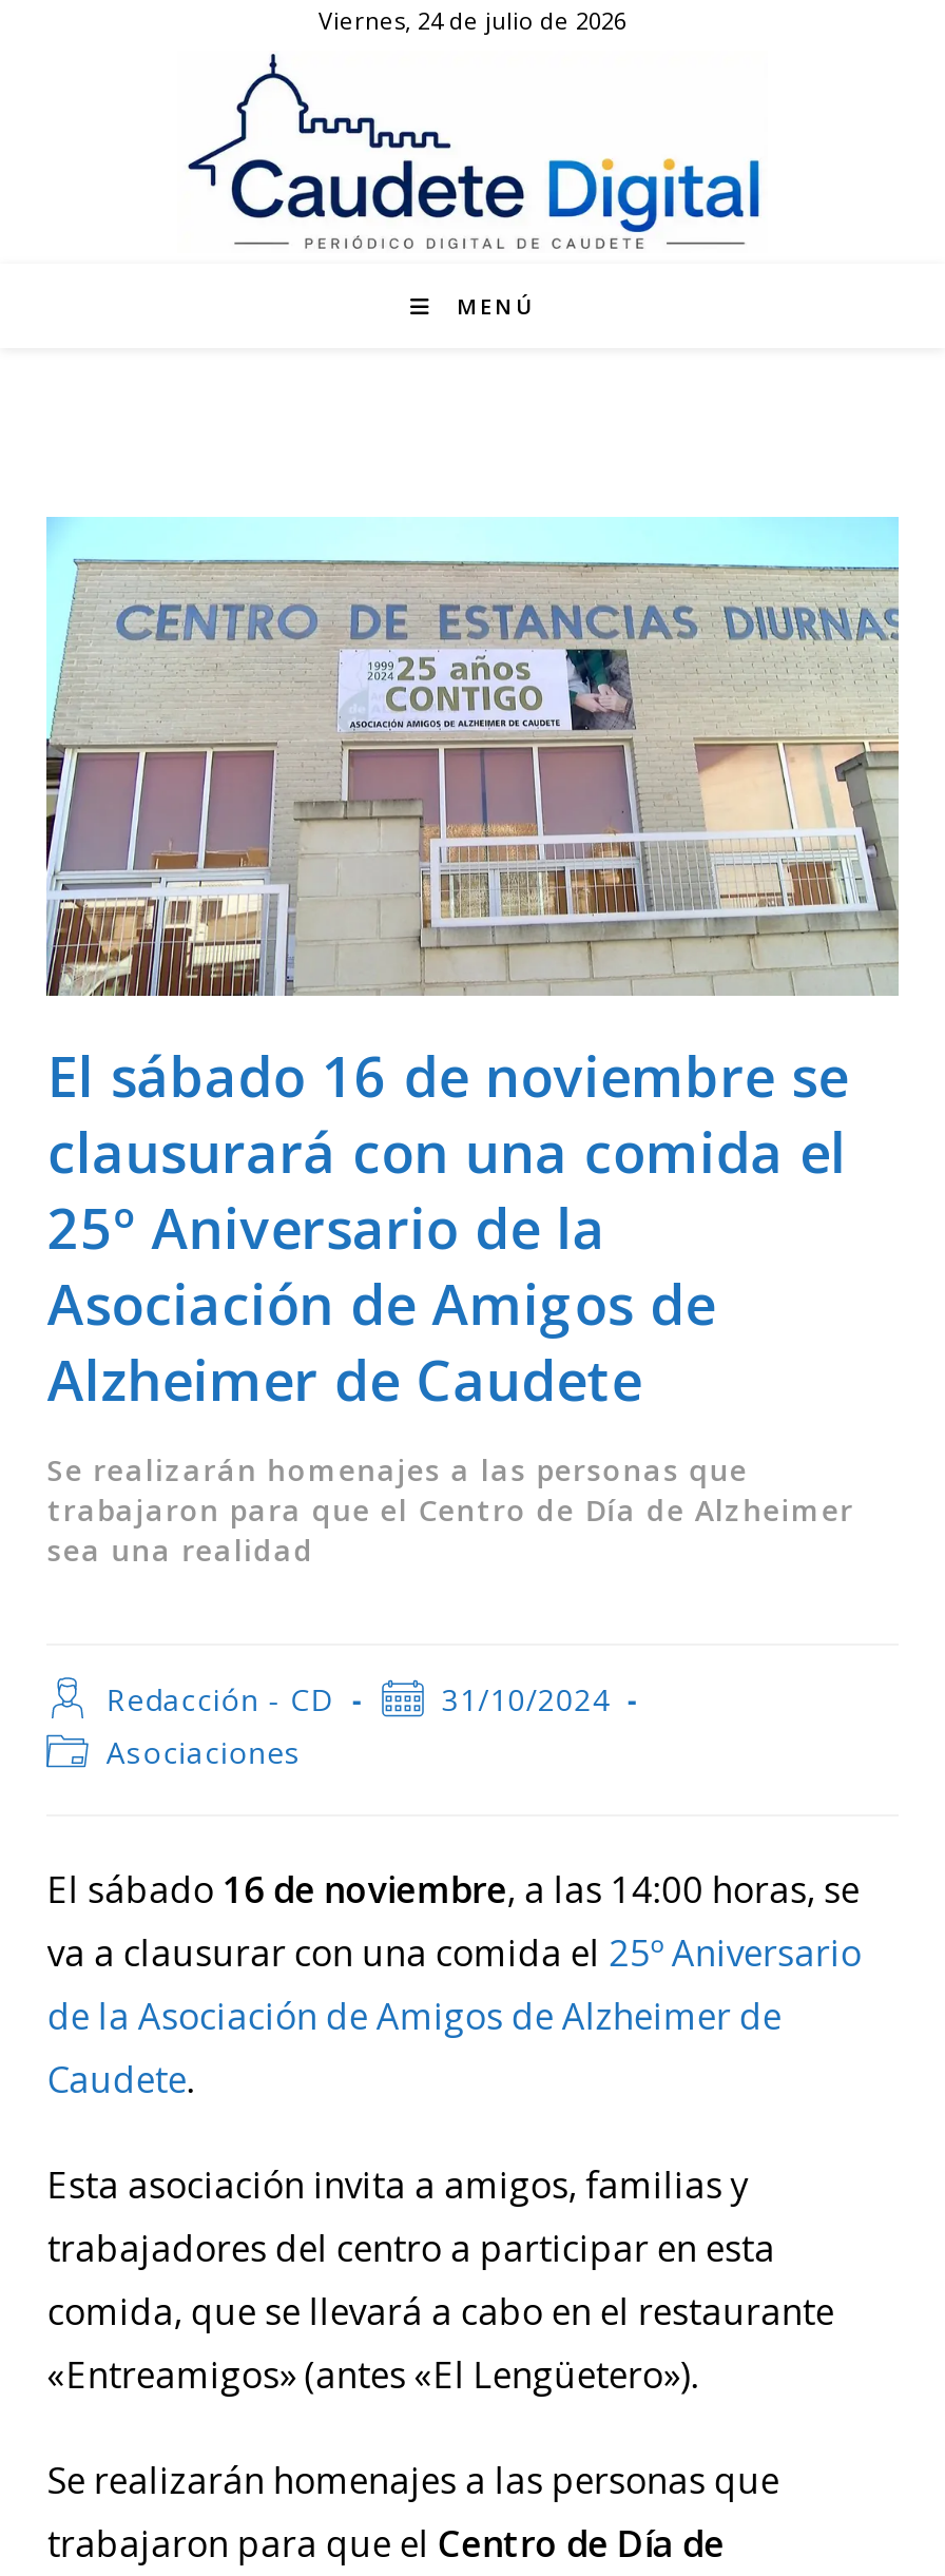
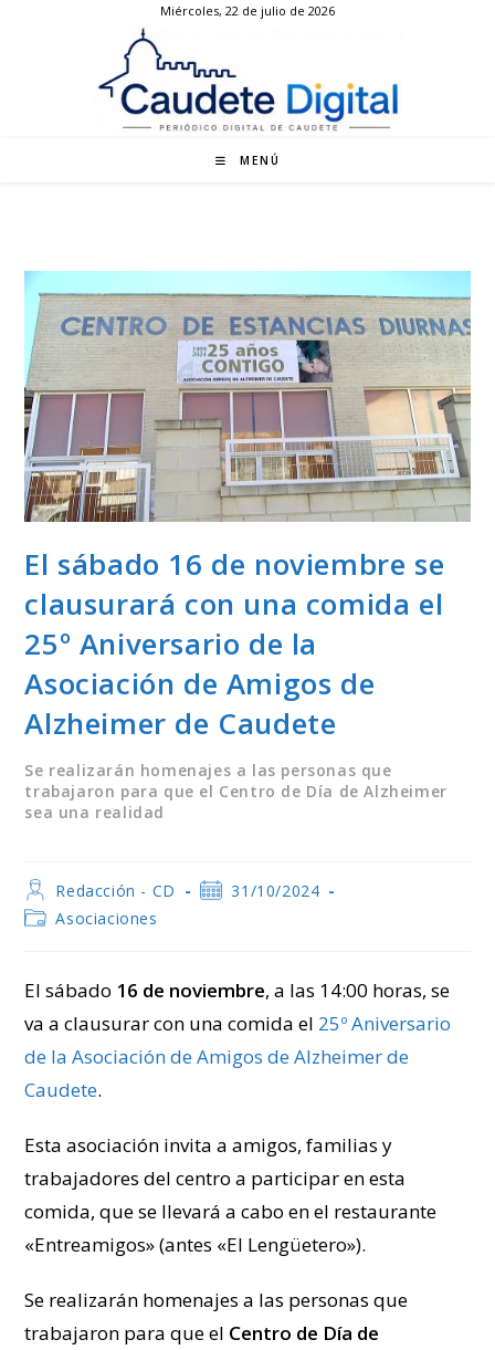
- Viernes, 24 de julio de 2026
+ Miércoles, 22 de julio de 2026
